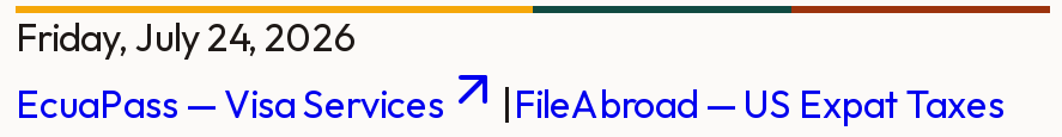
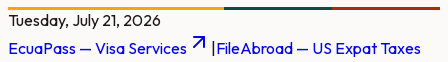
- Friday, July 24, 2026
+ Tuesday, July 21, 2026
